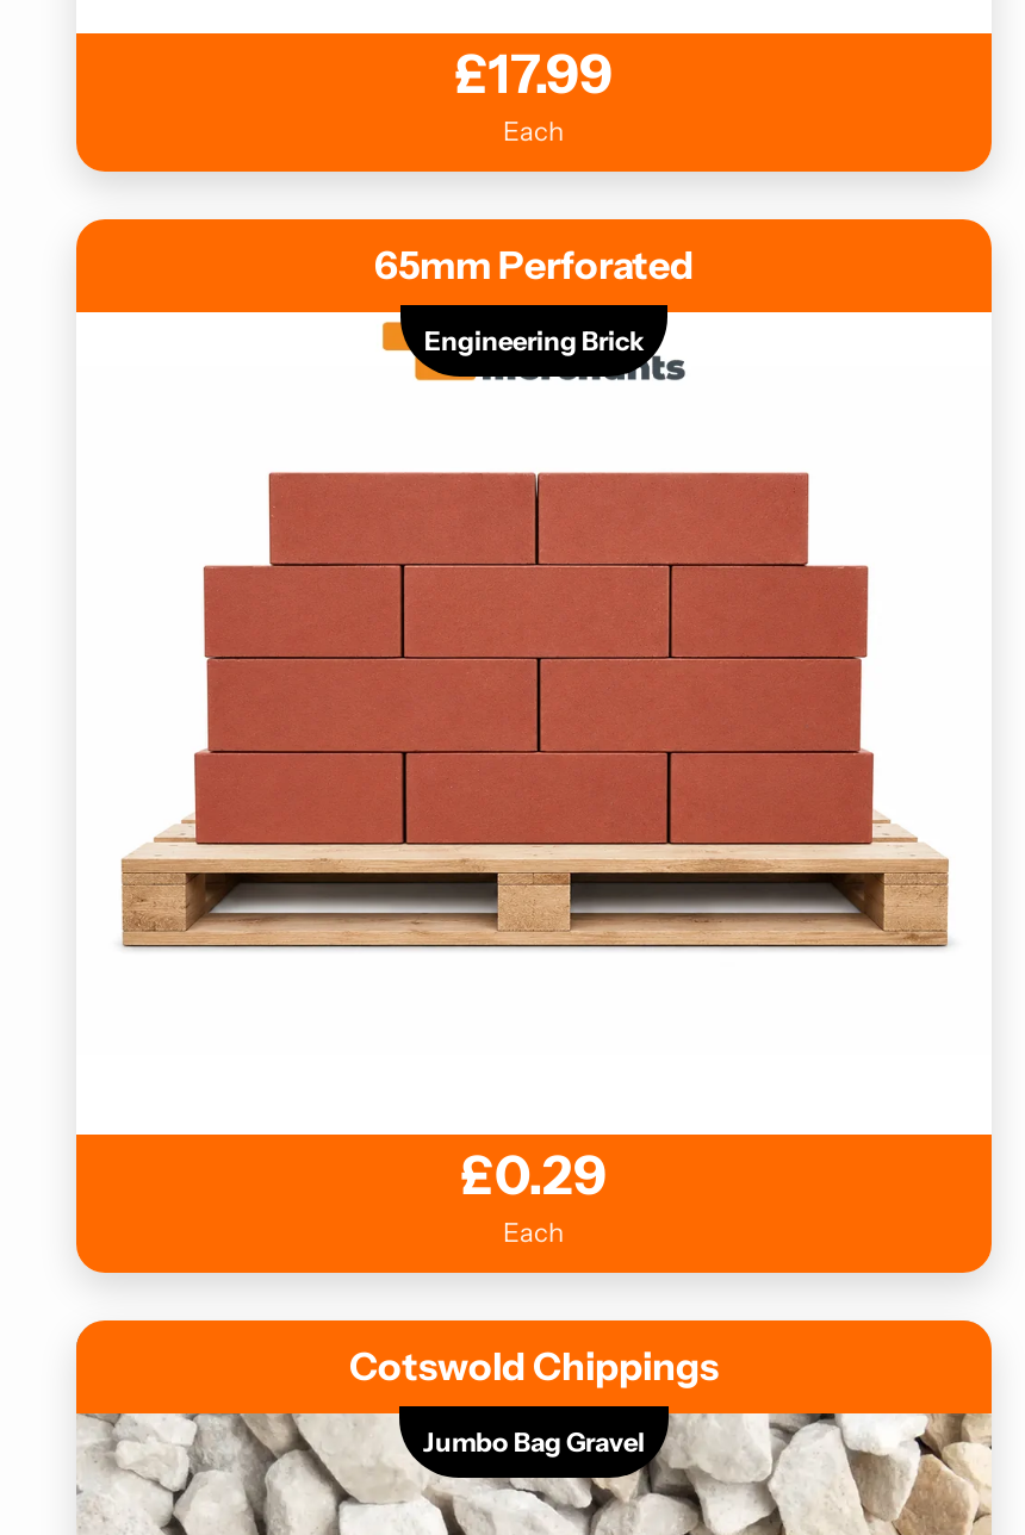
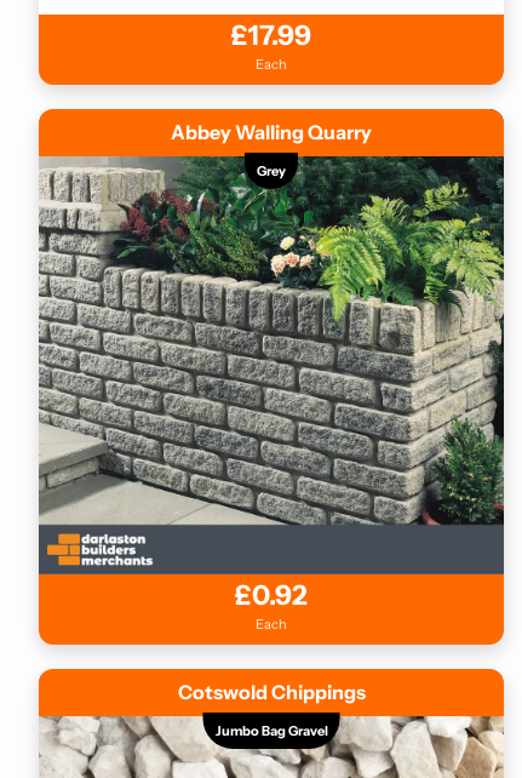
- 65mm Perforated
+ Abbey Walling Quarry

- [image]
- Engineering Brick
+ [image]
+ Grey

- £0.29
+ £0.92
